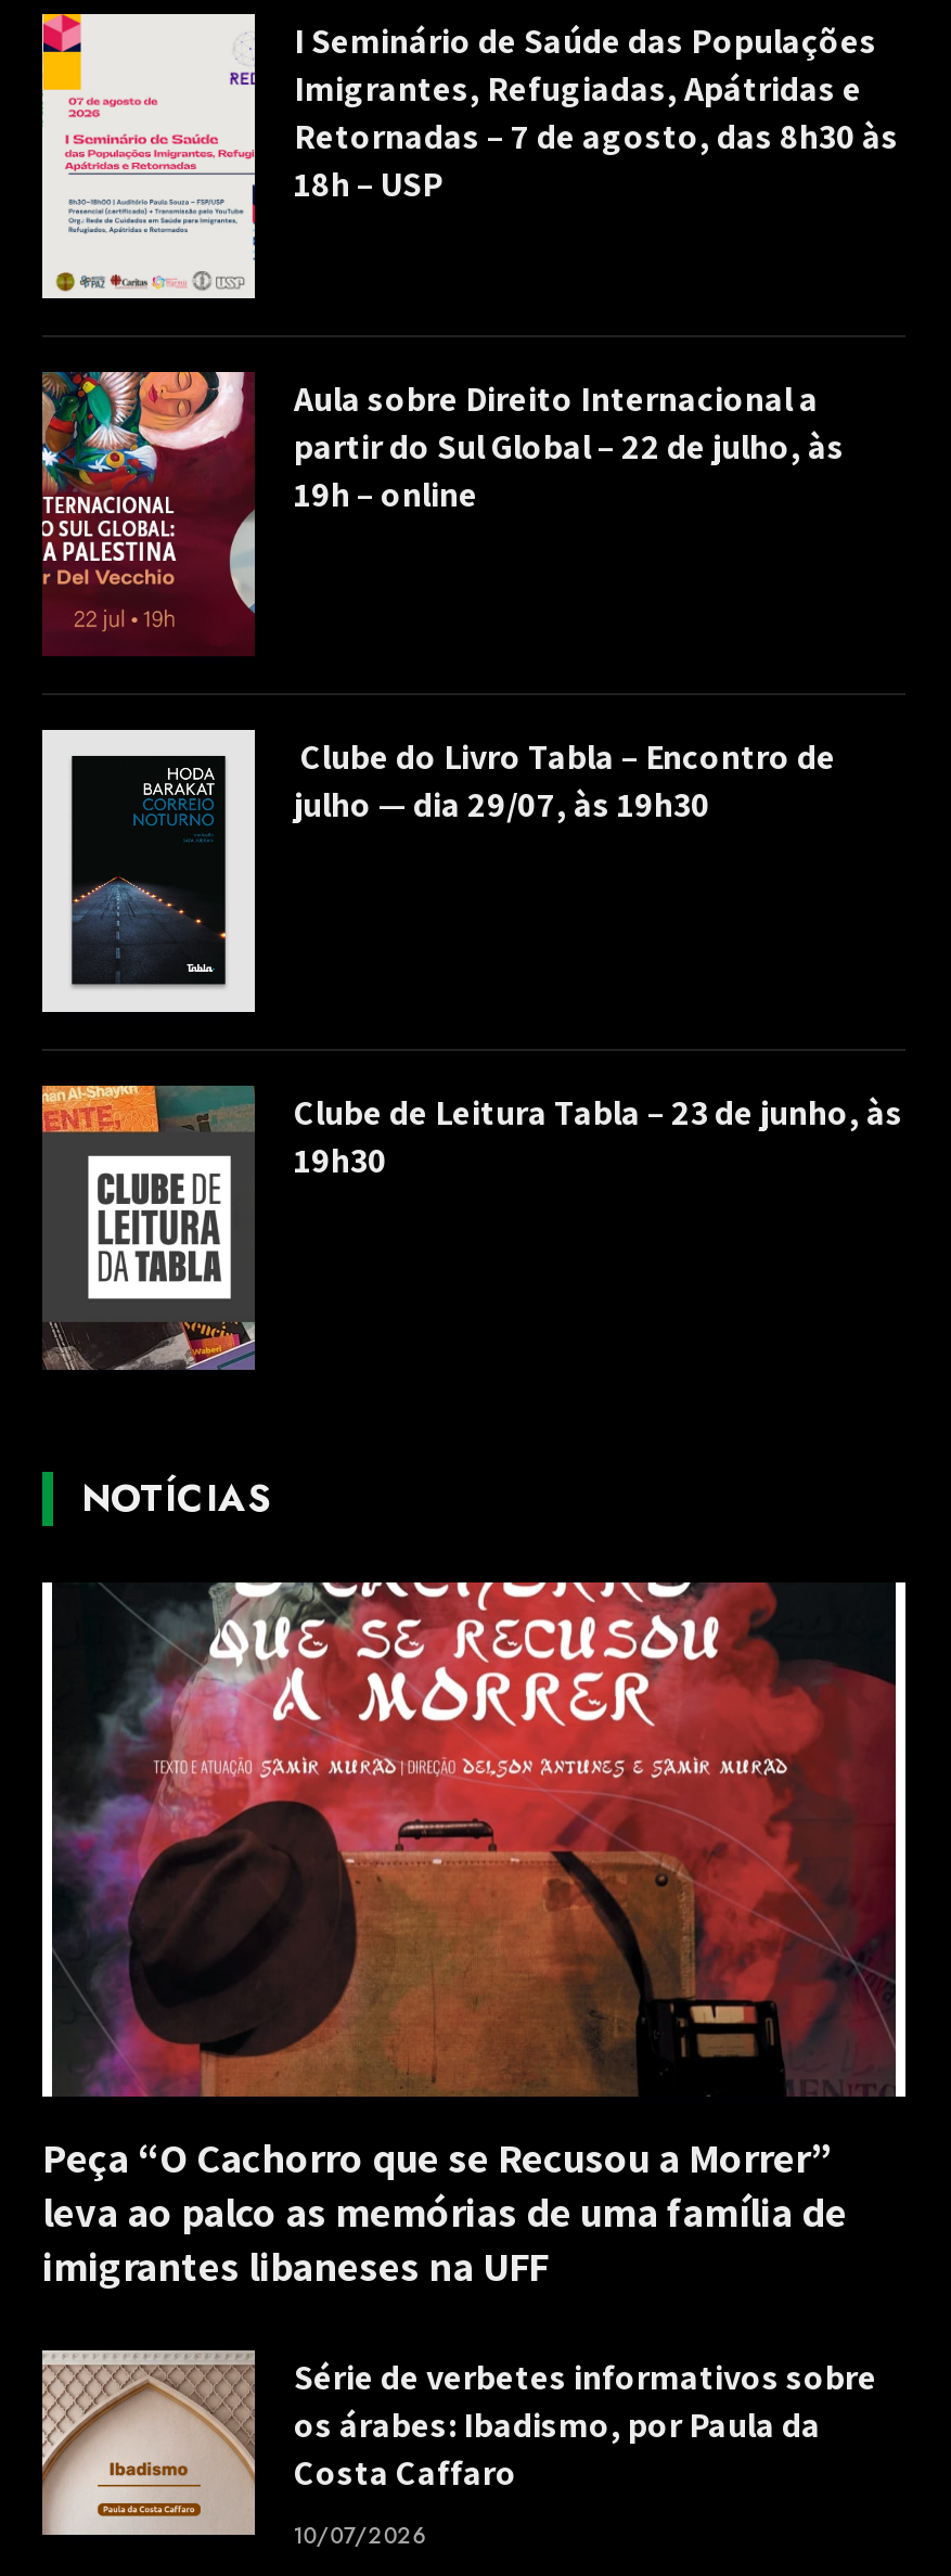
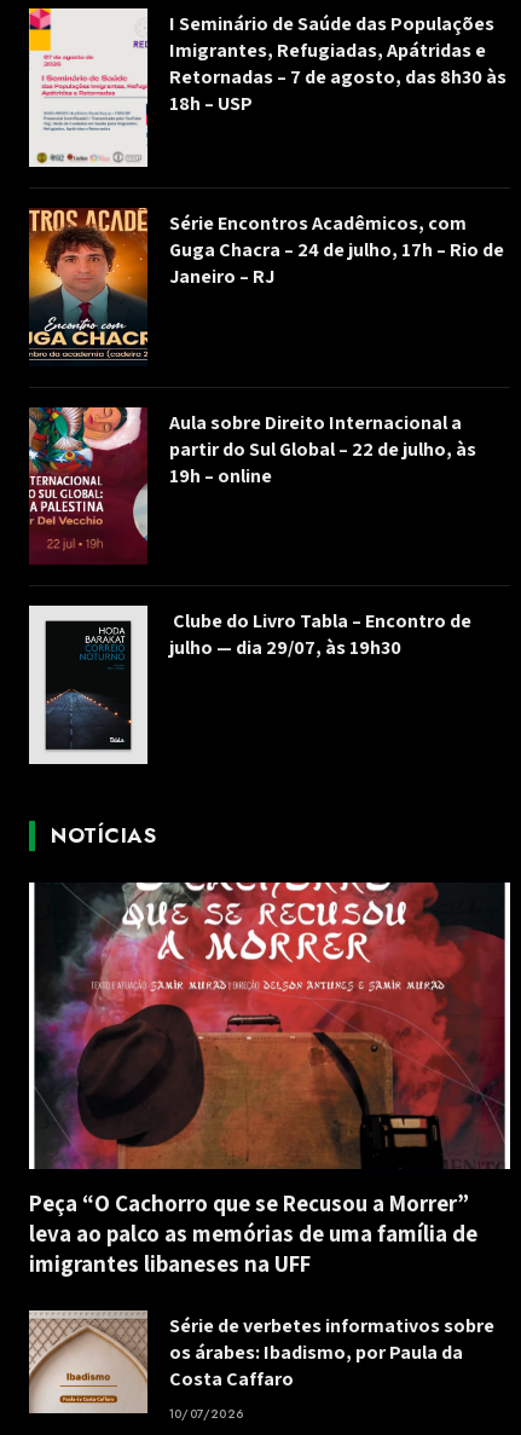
+ [image]
+ Série Encontros Acadêmicos, com
+ Guga Chacra – 24 de julho, 17h – Rio de
+ Janeiro – RJ

moved down: [image] | Aula sobre Direito Internacional a | partir do Sul Global – 22 de julho, às | 19h – online | Clube do Livro Tabla – Encontro de | julho — dia 29/07, às 19h30

moved down: [image]

- [image]
- Clube de Leitura Tabla – 23 de junho, às
- 19h30
